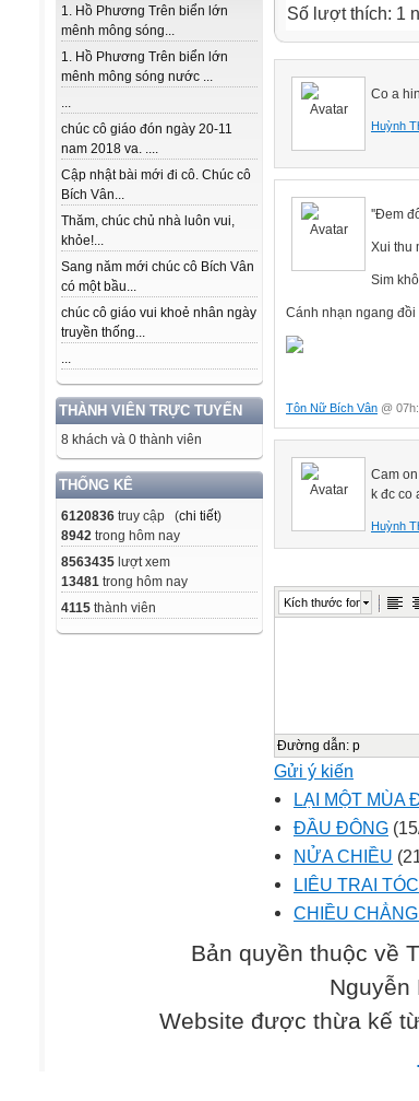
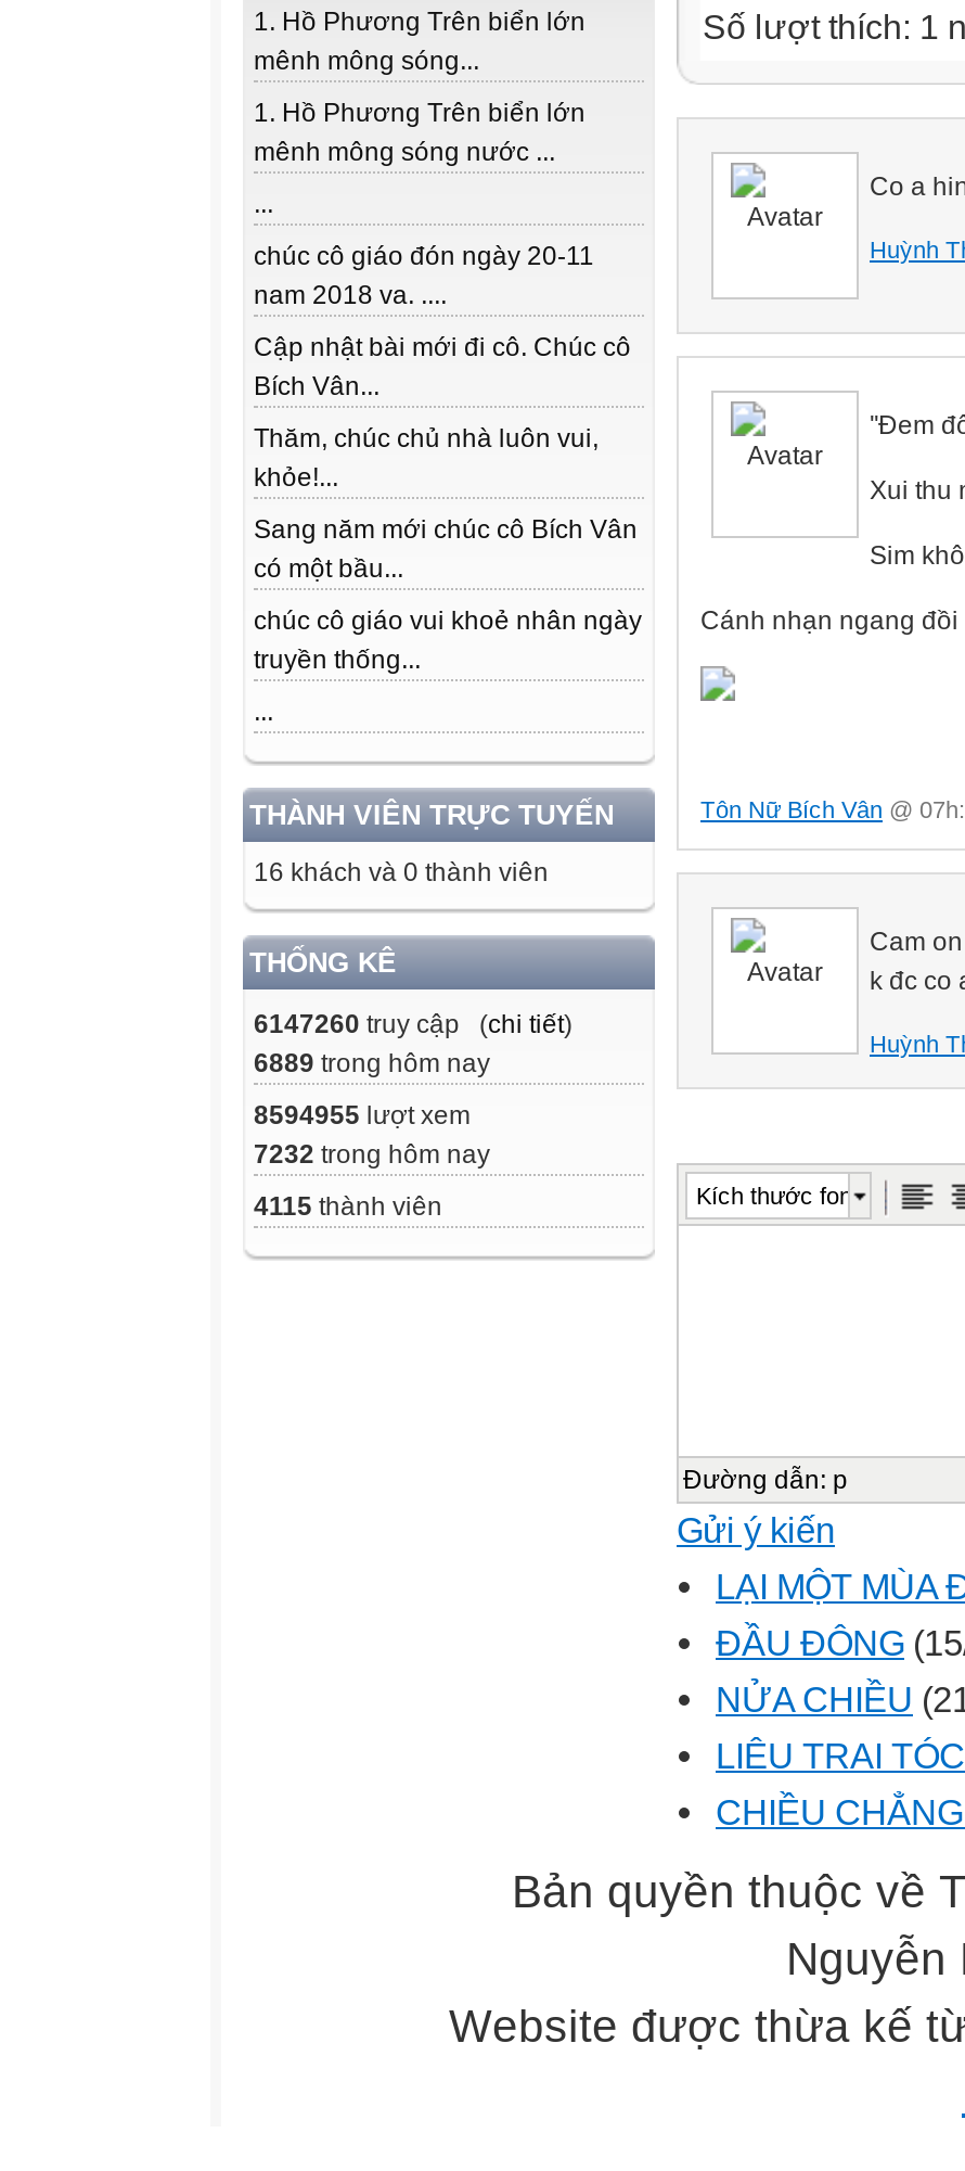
- 8 khách và 0 thành viên
+ 16 khách và 0 thành viên

- 6120836 truy cập (chi tiết)
+ 6147260 truy cập (chi tiết)

- 8942 trong hôm nay
+ 6889 trong hôm nay

- 8563435 lượt xem
+ 8594955 lượt xem

- 13481 trong hôm nay
+ 7232 trong hôm nay
